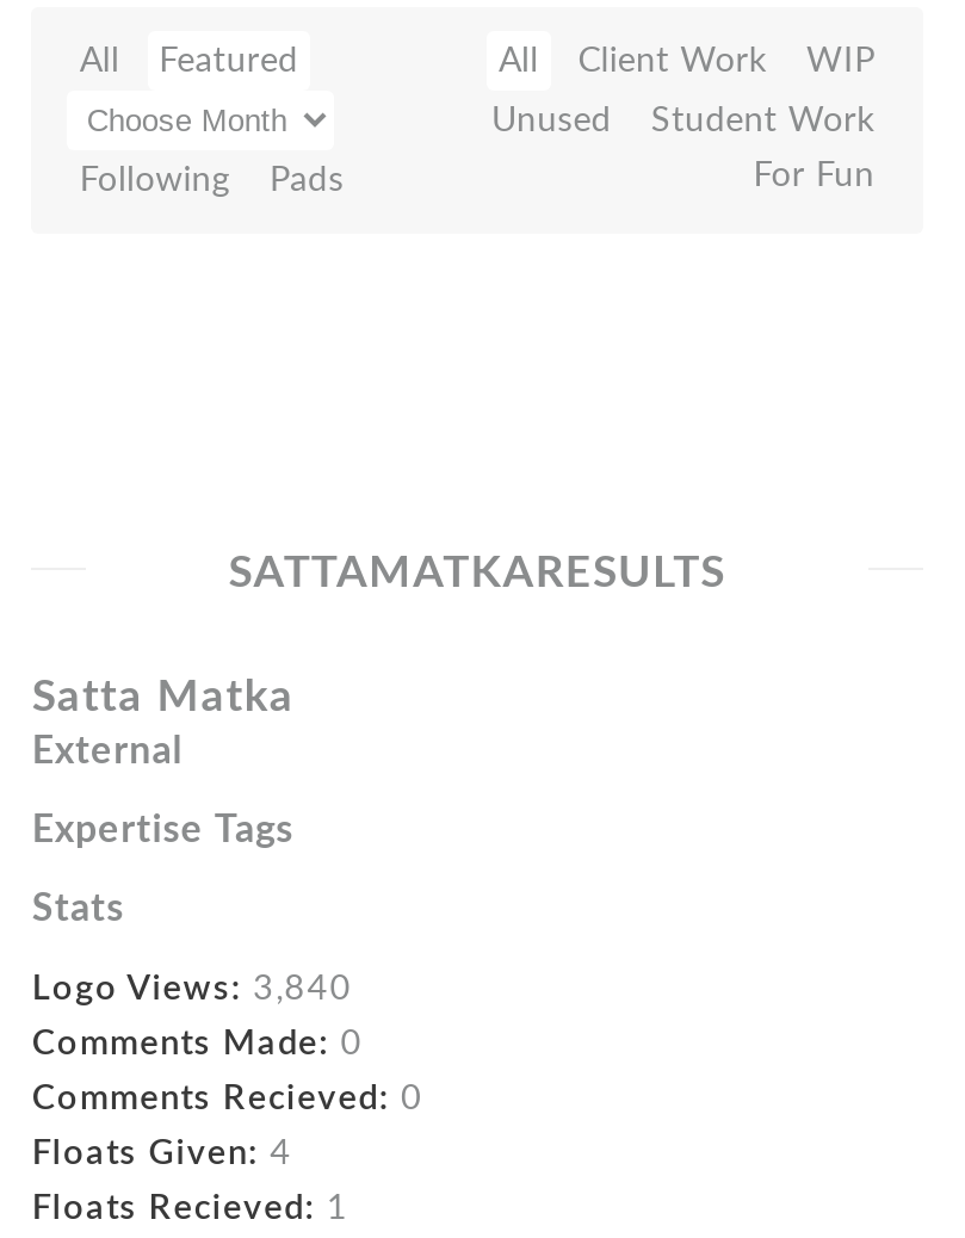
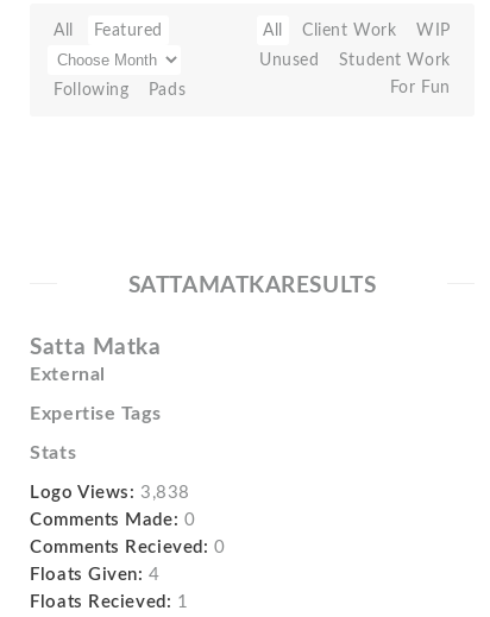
- Logo Views: 3,840
+ Logo Views: 3,838
